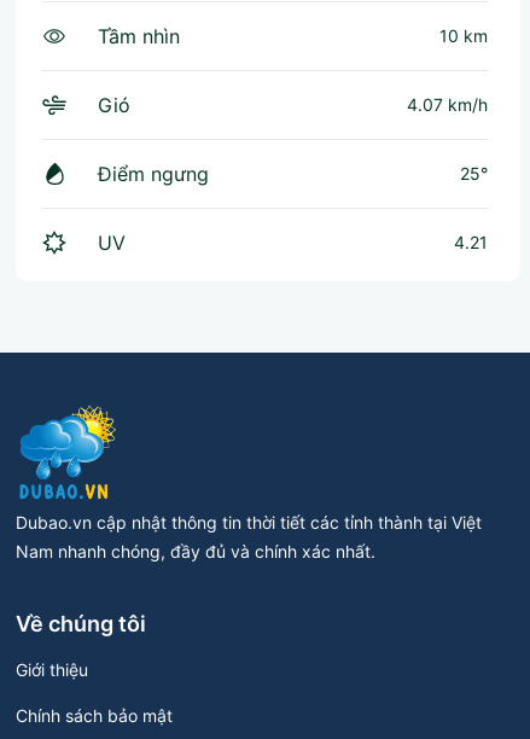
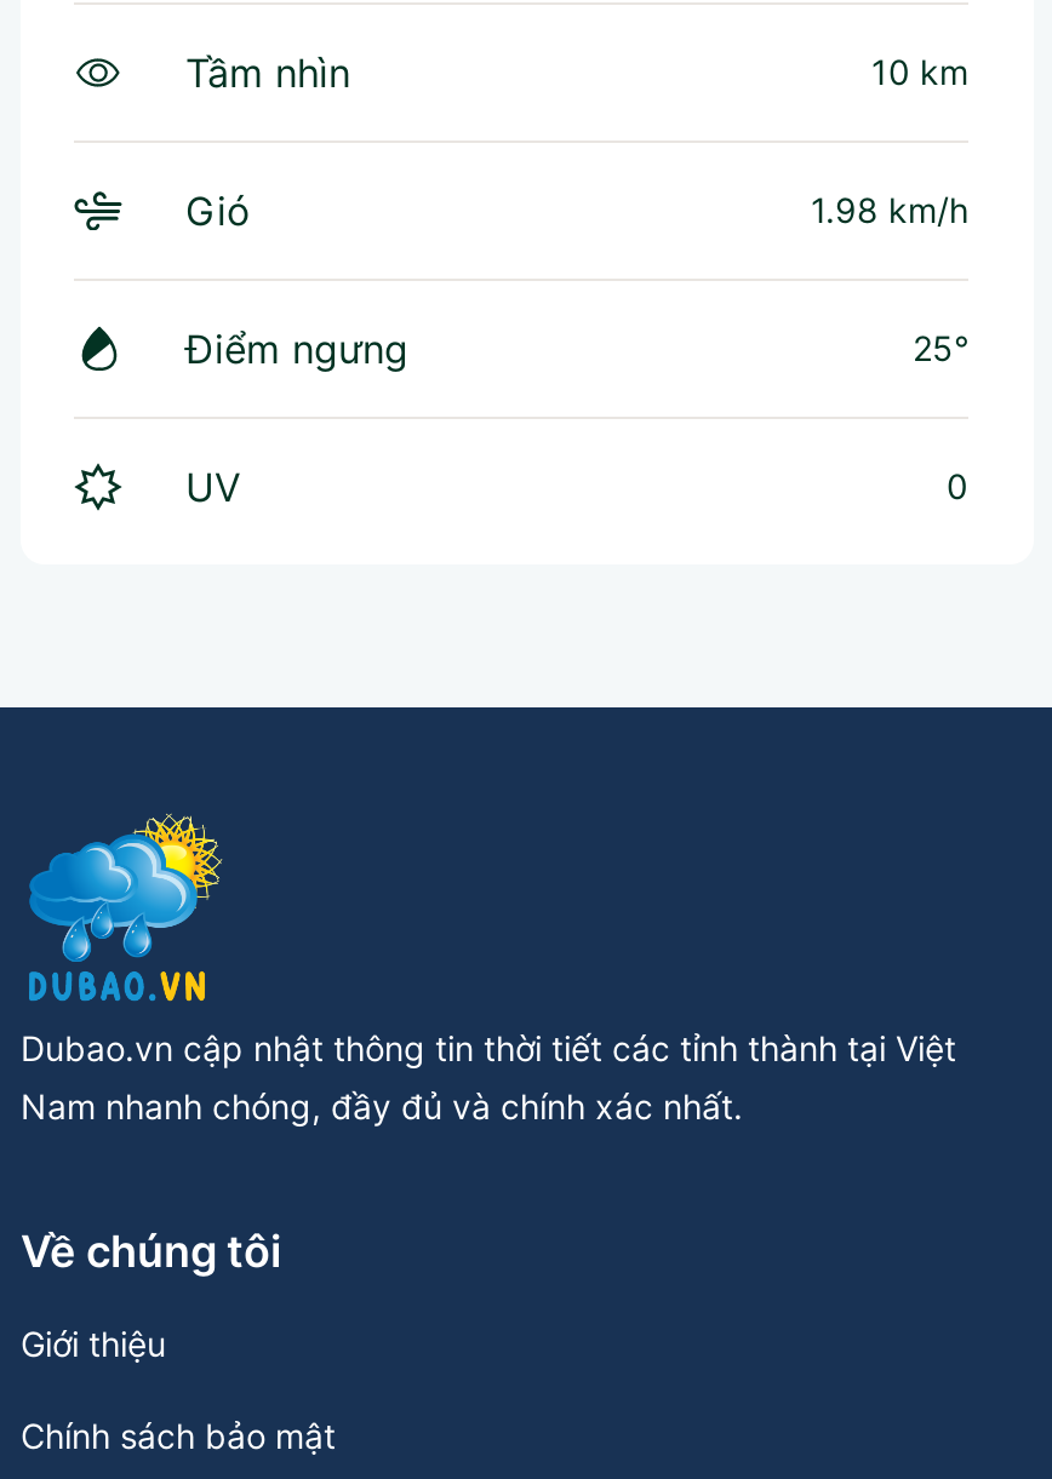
- 4.07 km/h
+ 1.98 km/h

- 4.21
+ 0
